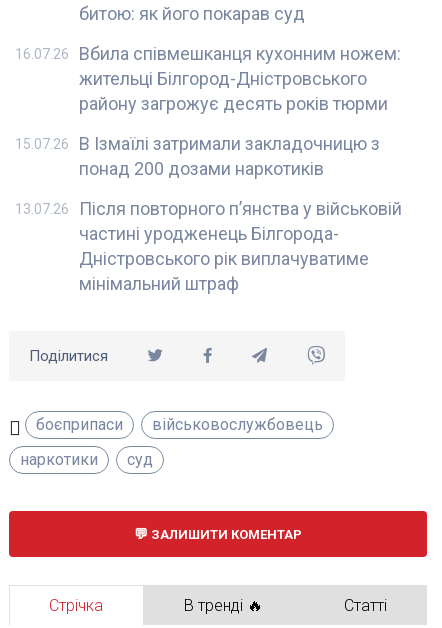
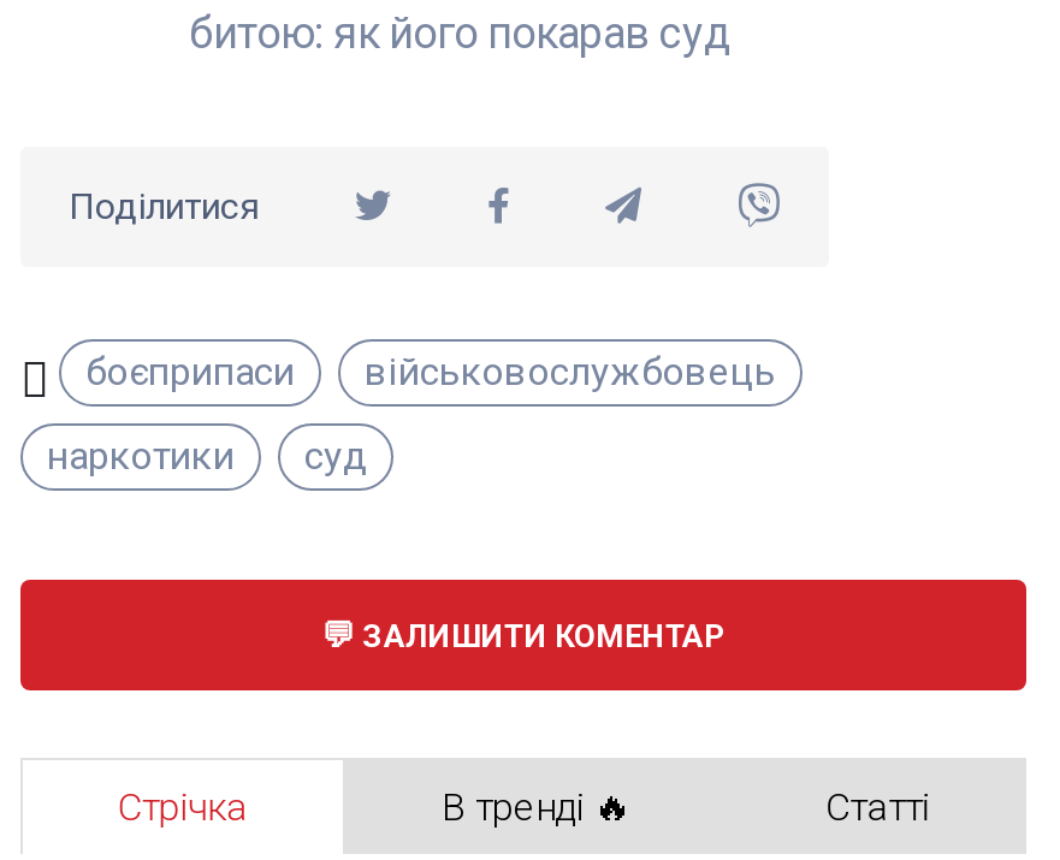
- 16.07.26

- Вбила співмешканця кухонним ножем:
- жительці Білгород-Дністровського
- району загрожує десять років тюрми

- 15.07.26
- Після повторного п’янства у військовій
- частині уродженець Білгорода-
- Дністровського рік виплачуватиме
- мінімальний штраф

- В Ізмаїлі затримали закладочницю з
- понад 200 дозами наркотиків

- 13.07.26
